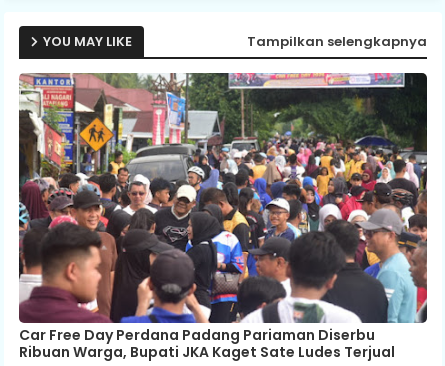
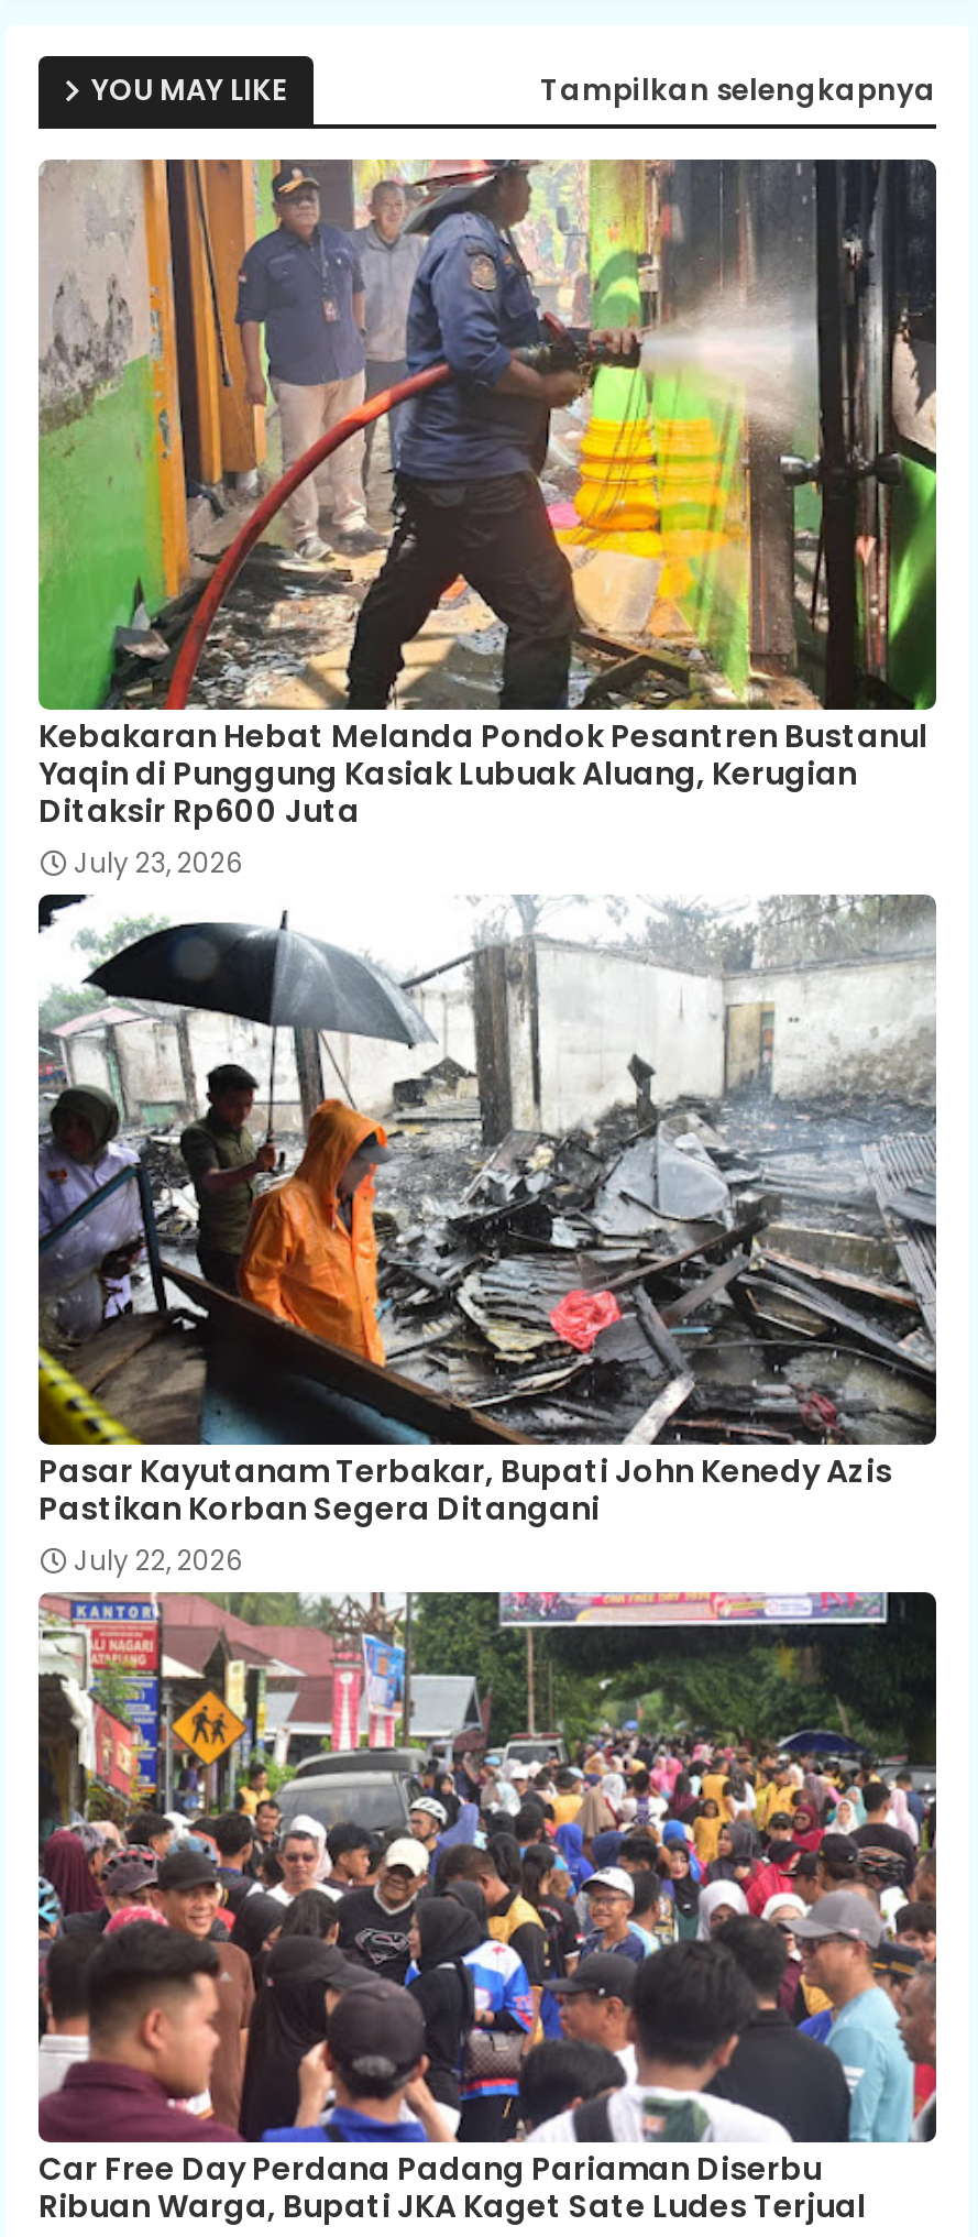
+ [image]
+ Kebakaran Hebat Melanda Pondok Pesantren Bustanul
+ Yaqin di Punggung Kasiak Lubuak Aluang, Kerugian
+ Ditaksir Rp600 Juta
+ July 23, 2026

+ [image]
+ Pasar Kayutanam Terbakar, Bupati John Kenedy Azis
+ Pastikan Korban Segera Ditangani
+ July 22, 2026
